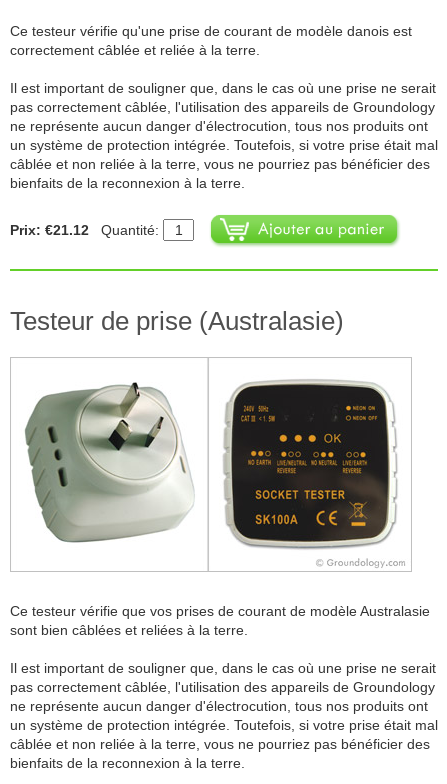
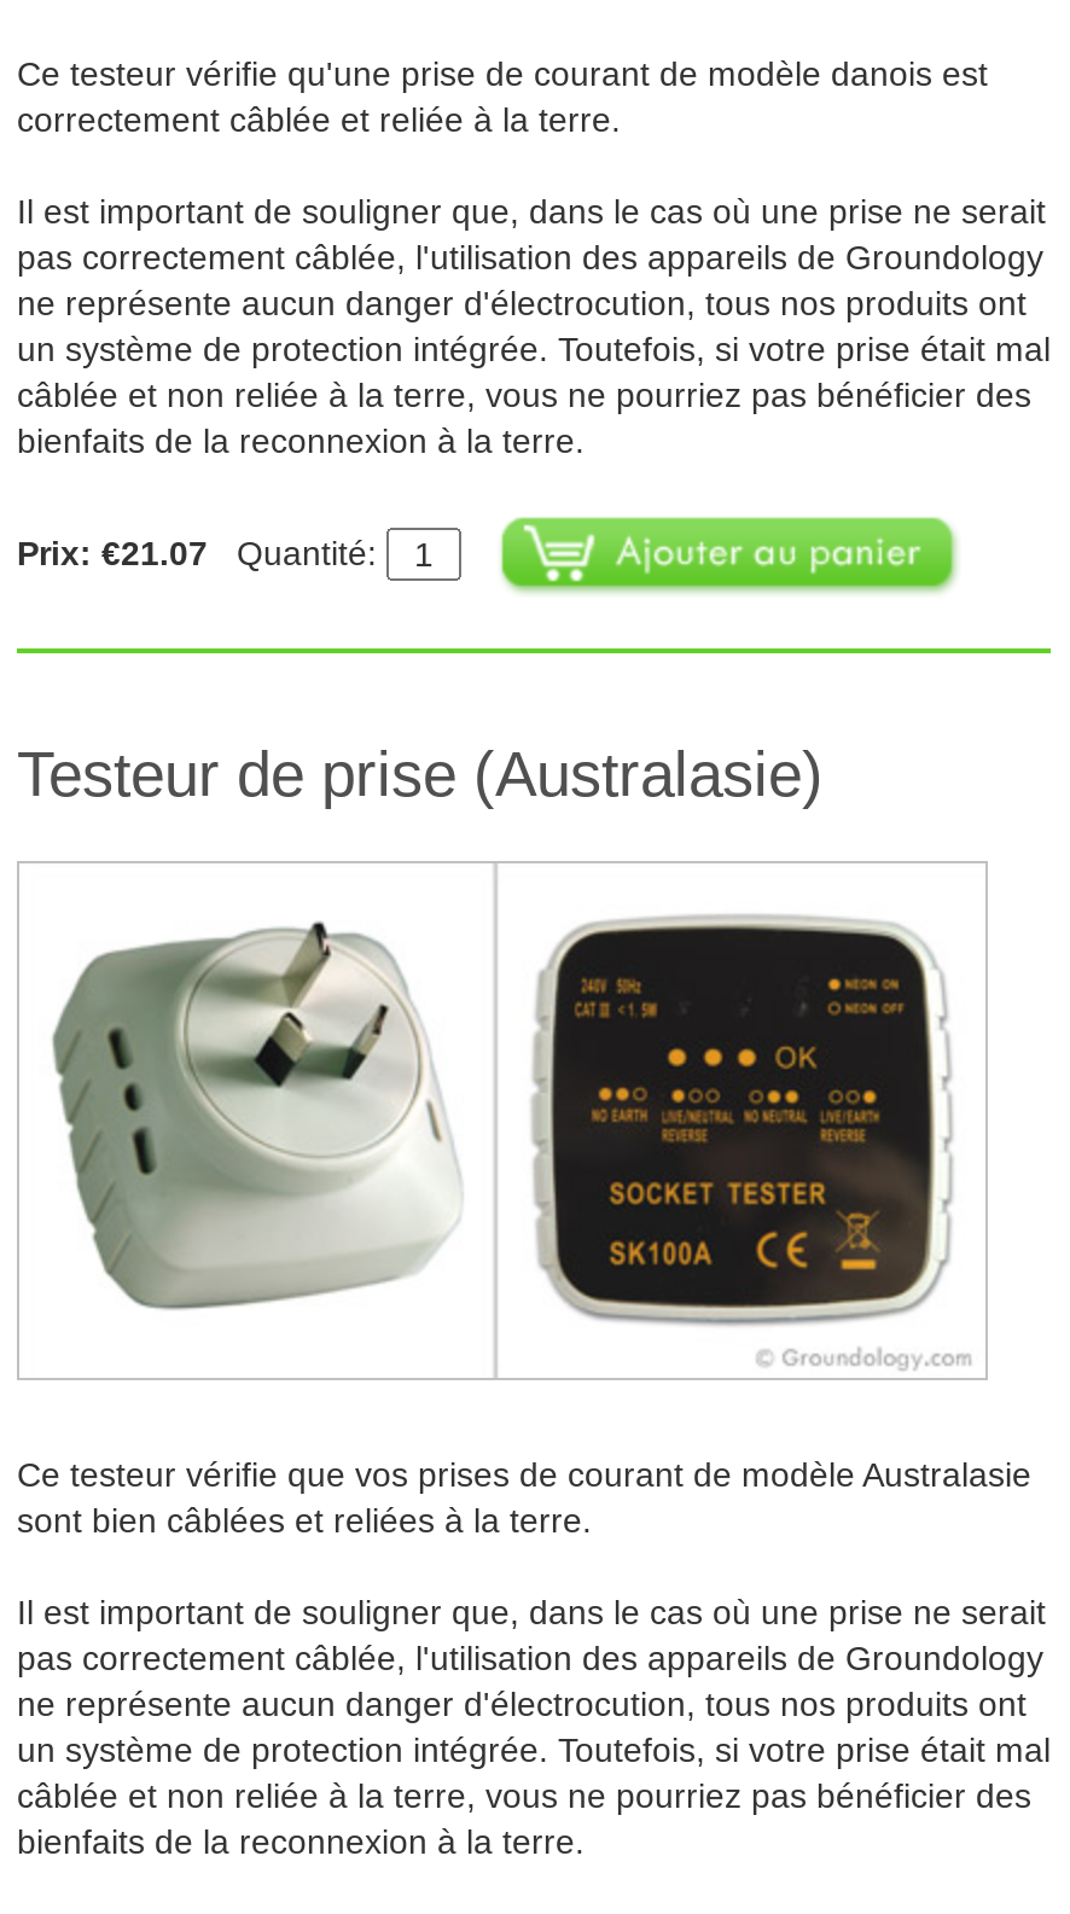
- Prix: €21.12 Quantité:
+ Prix: €21.07 Quantité:
